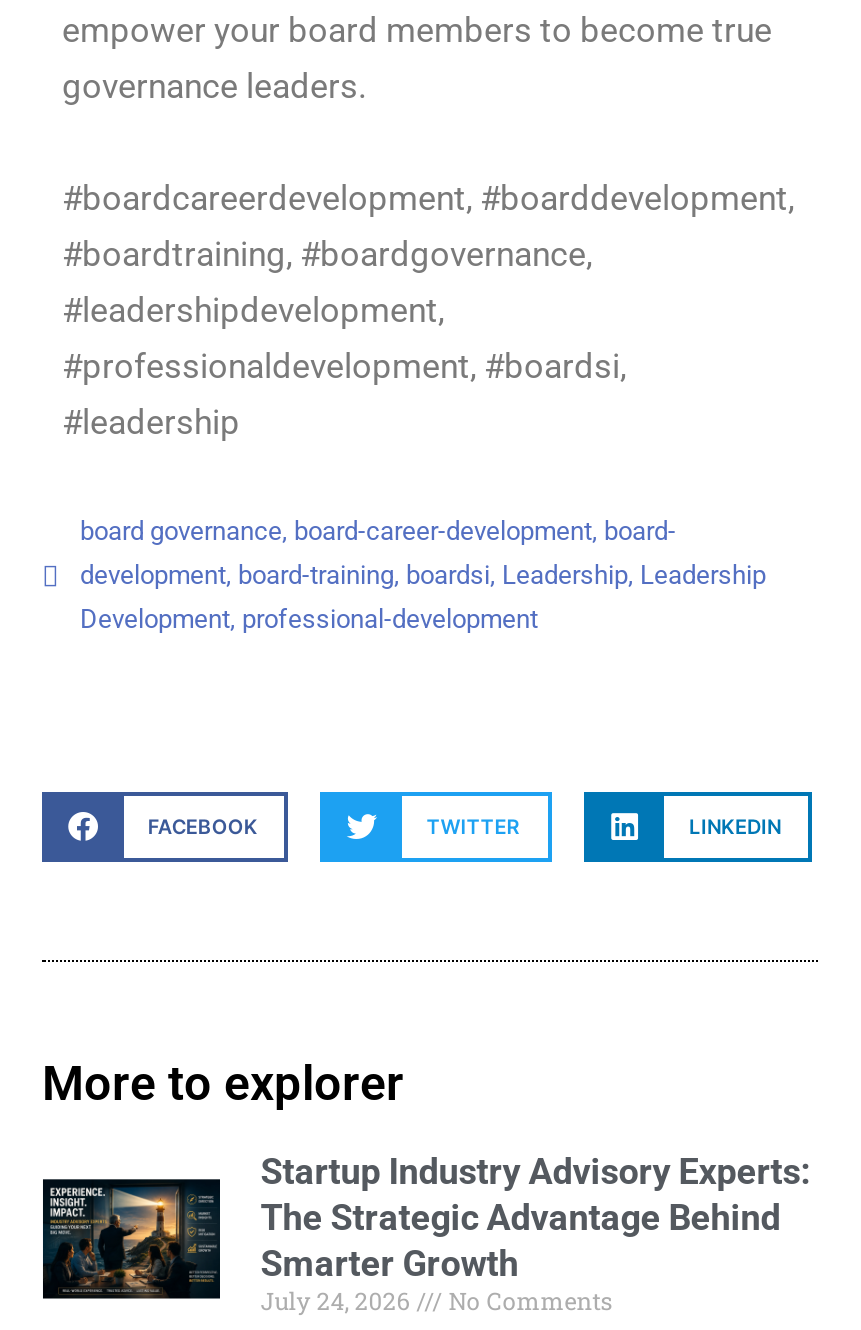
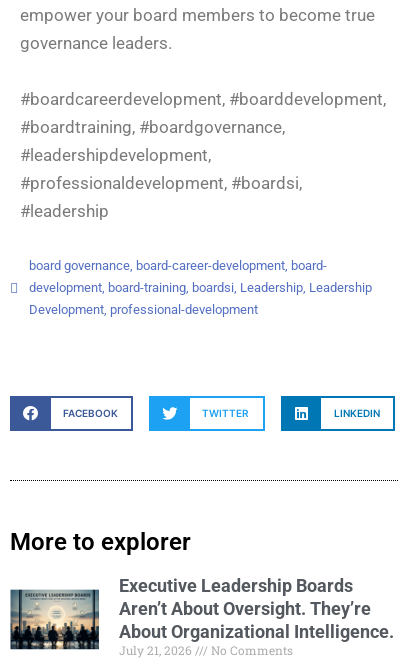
- [image]
- Startup Industry Advisory Experts:
- The Strategic Advantage Behind
- Smarter Growth
- July 24, 2026
+ [image]
+ Executive Leadership Boards
+ Aren’t About Oversight. They’re
+ About Organizational Intelligence.
+ July 21, 2026
